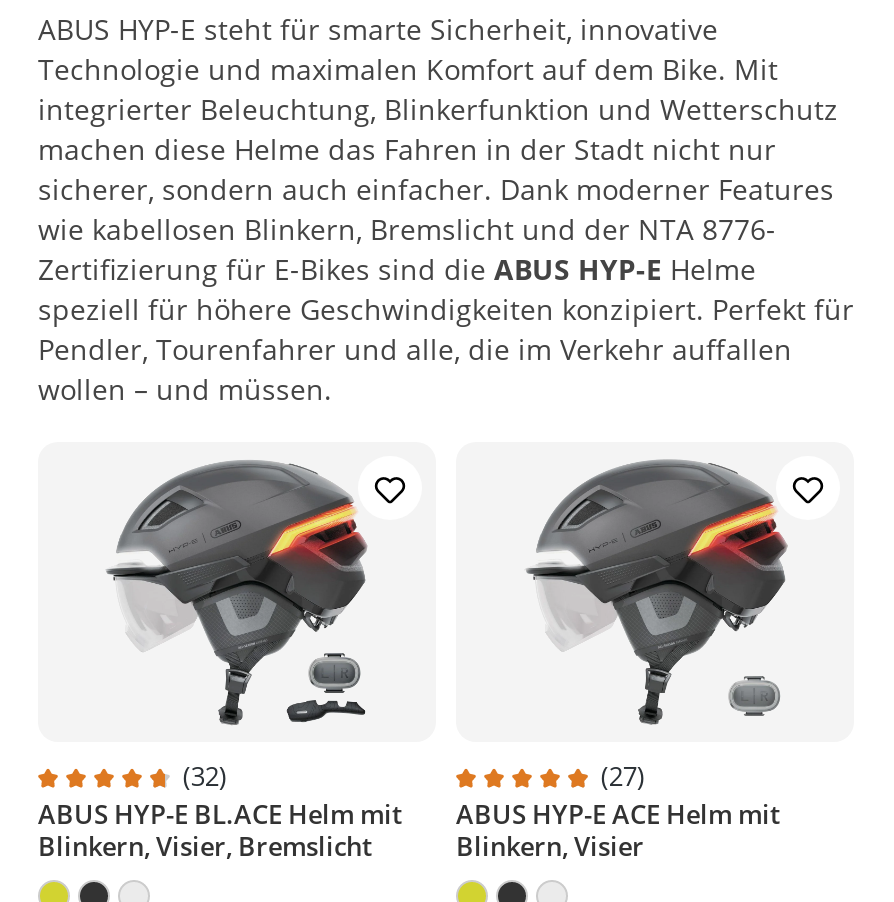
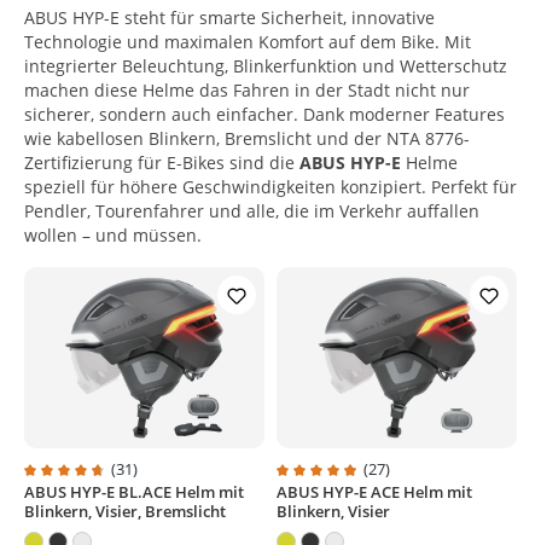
- (32)
+ (31)
